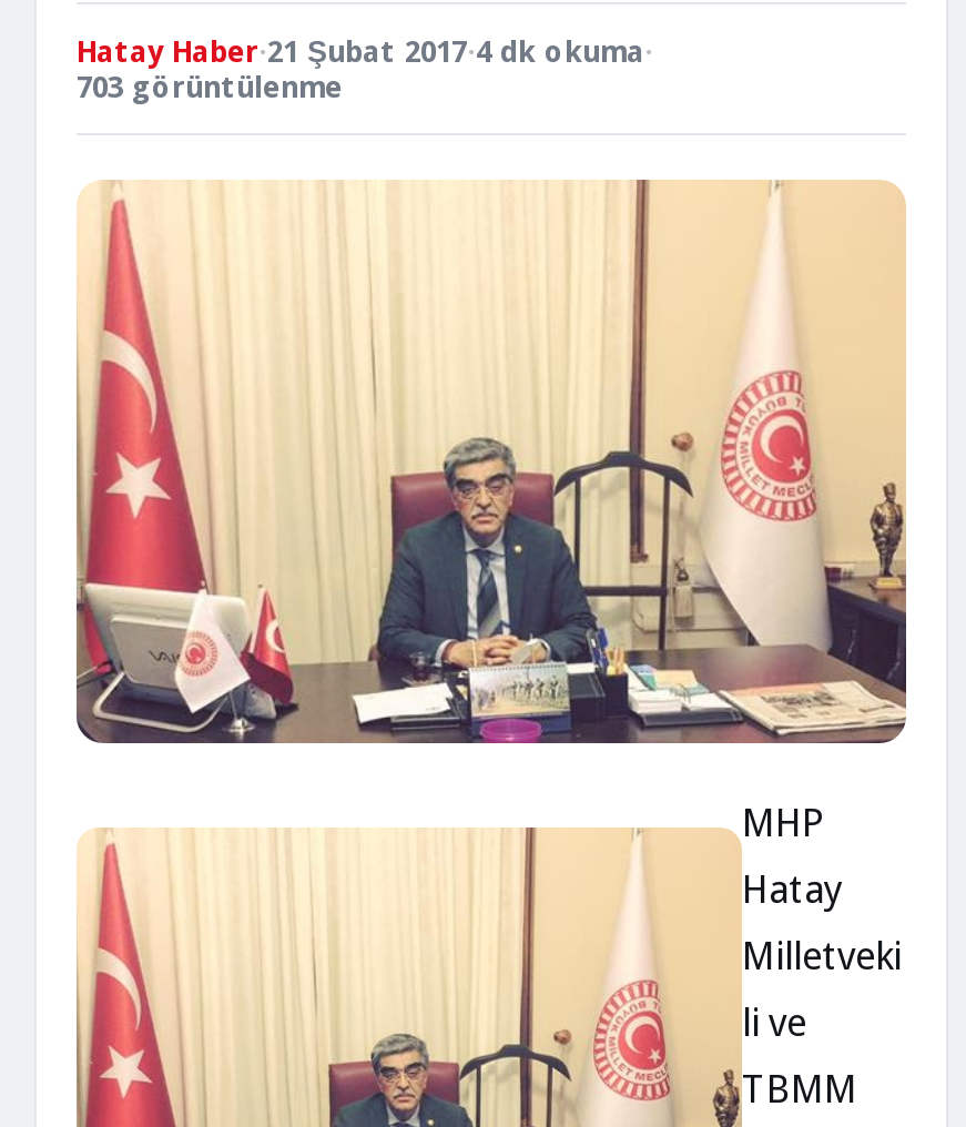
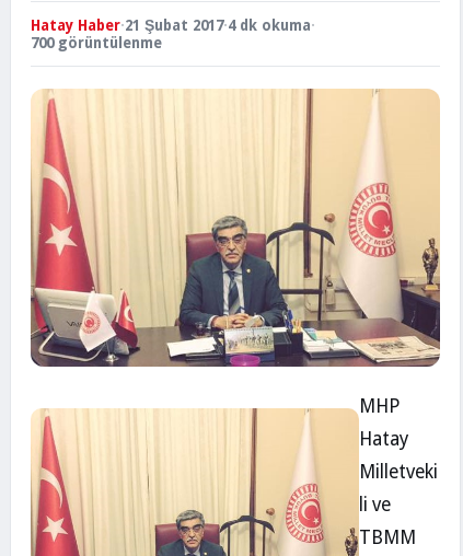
- 703 görüntülenme
+ 700 görüntülenme
